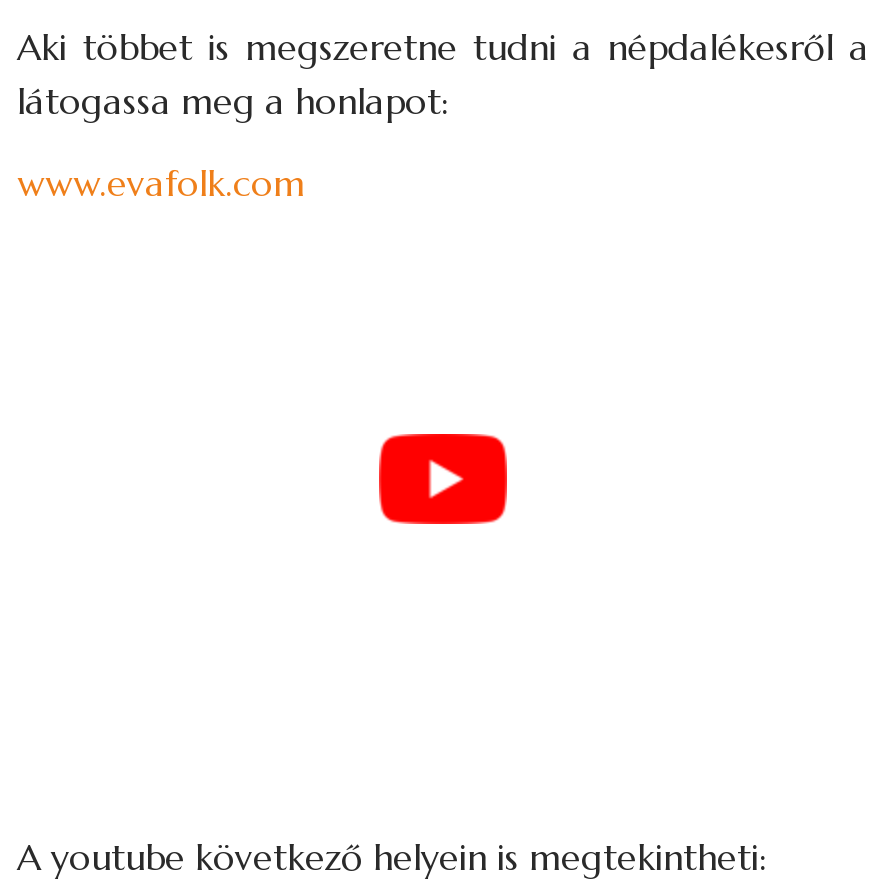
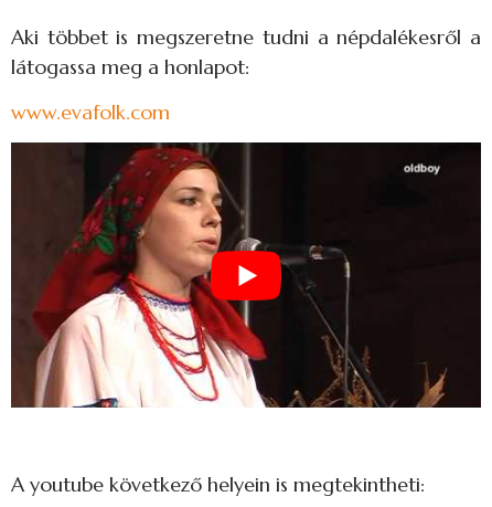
+ [image]
